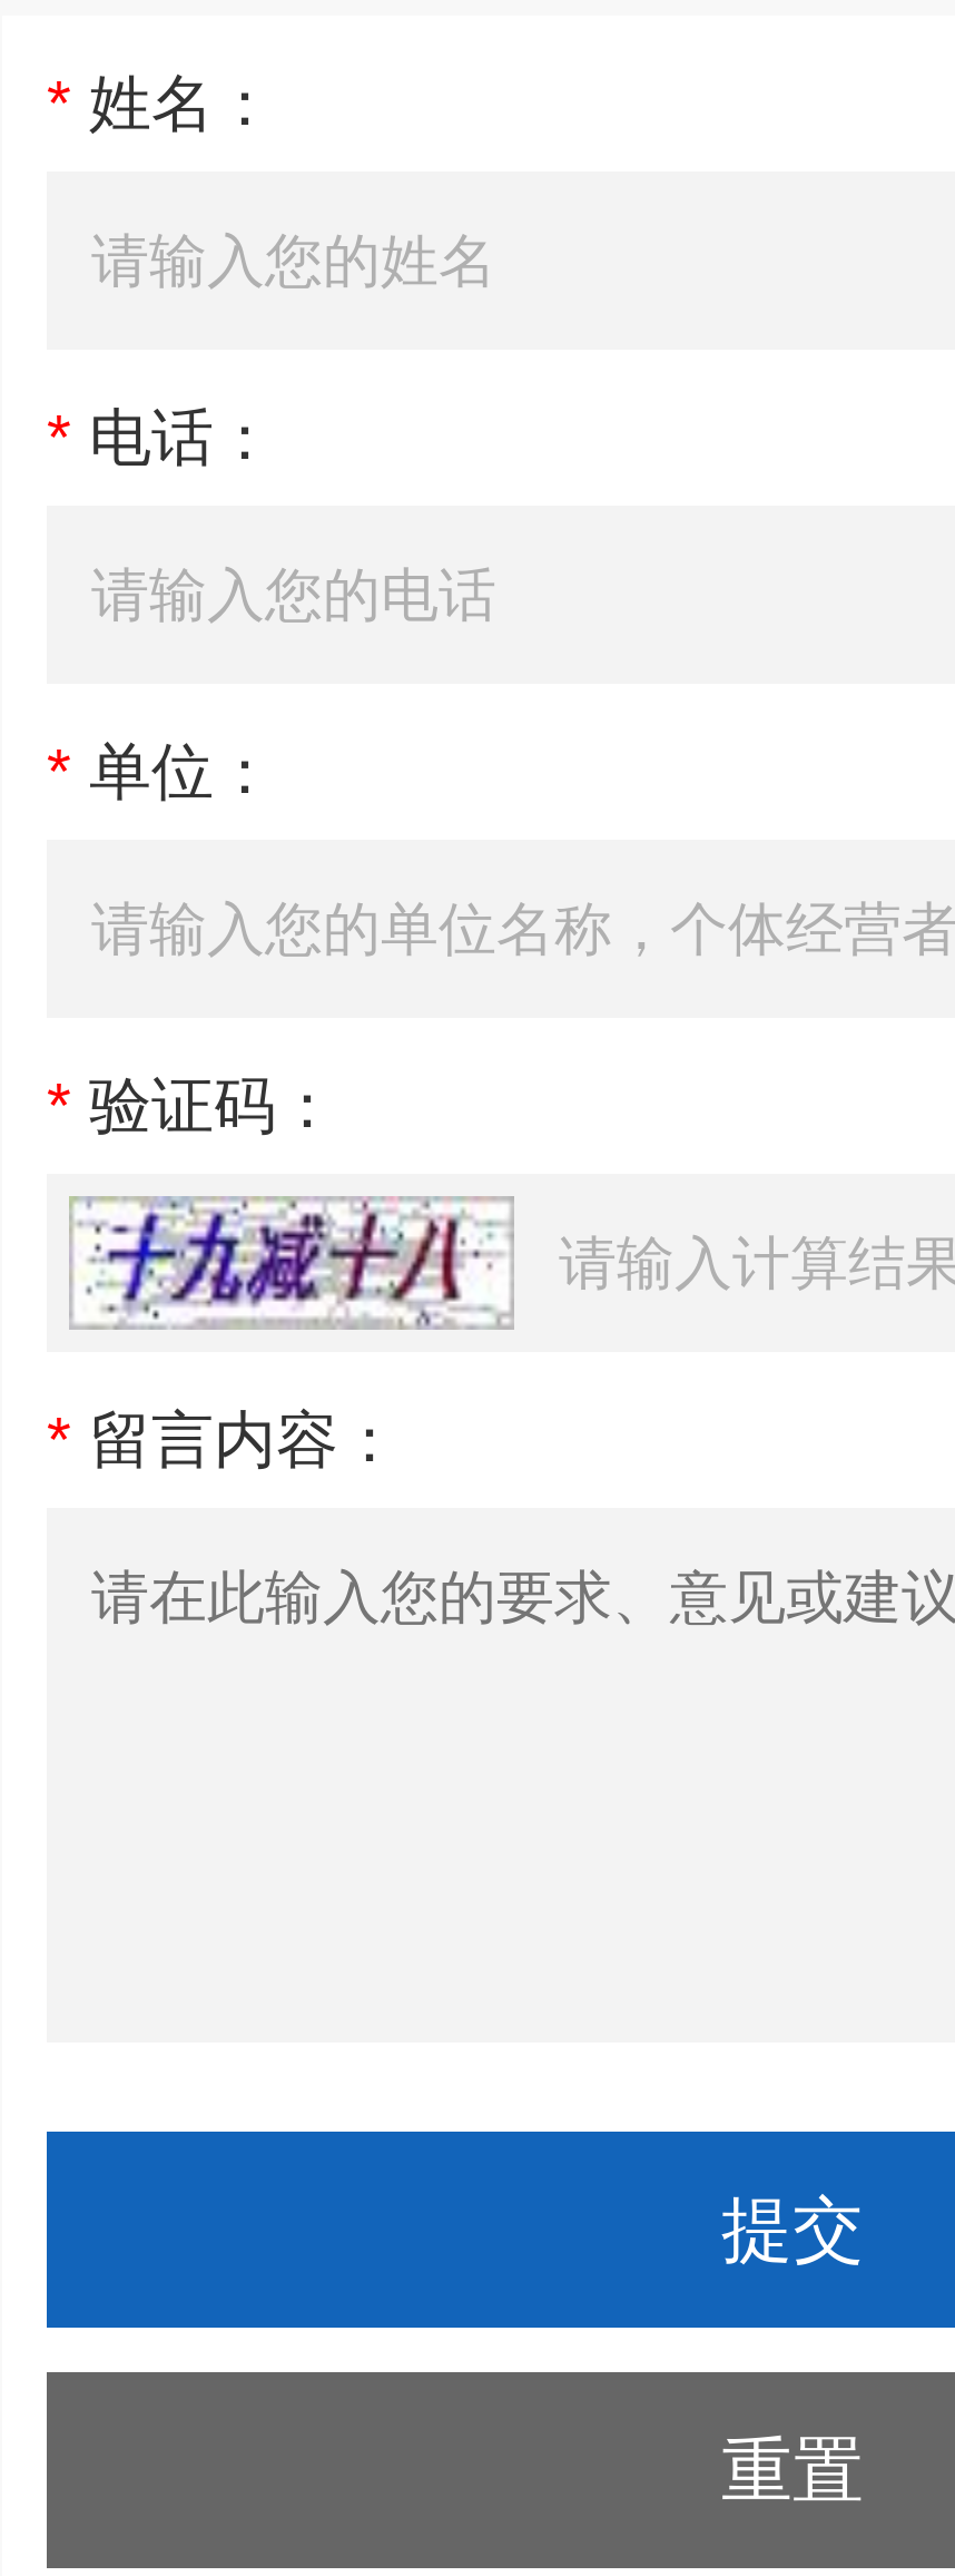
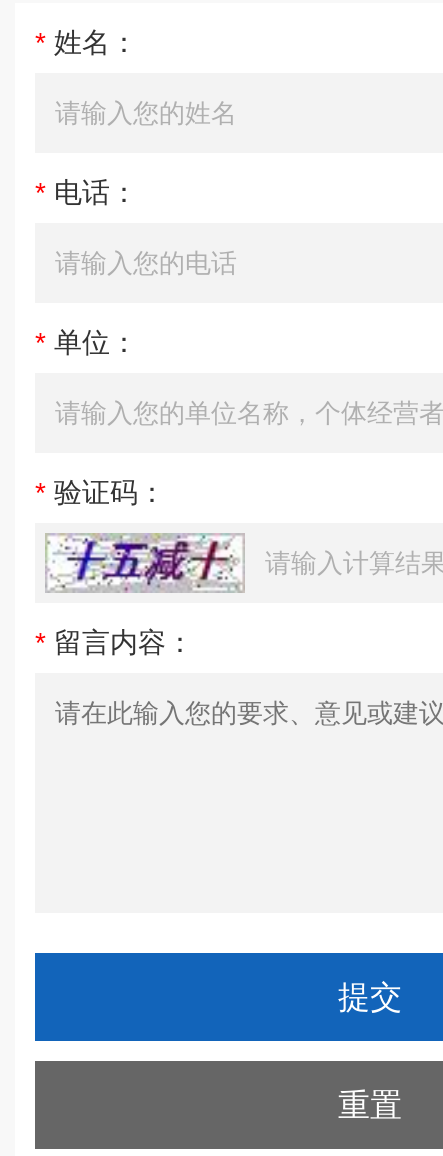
- [image]
+ [image]
